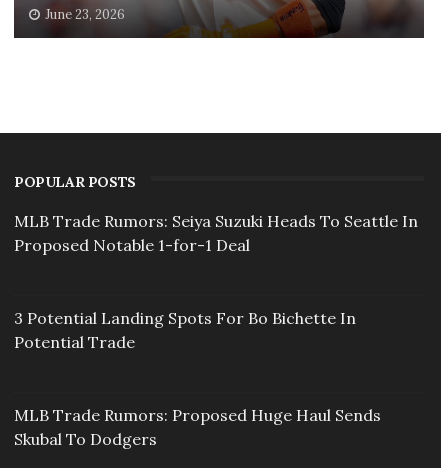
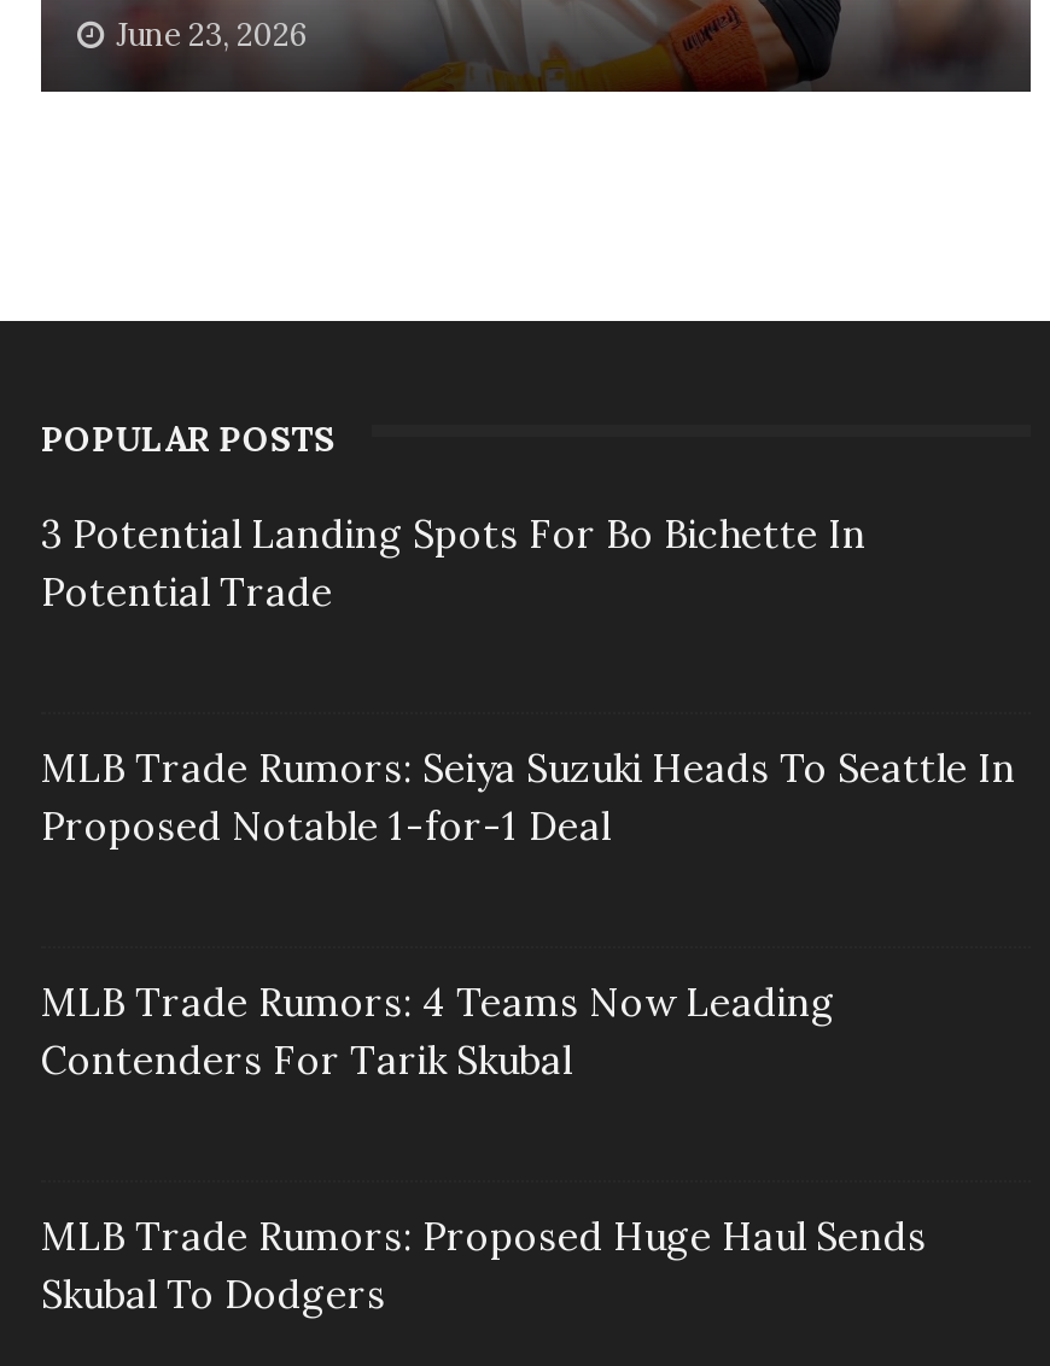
+ MLB Trade Rumors: 4 Teams Now Leading
+ Contenders For Tarik Skubal

moved up: 3 Potential Landing Spots For Bo Bichette In | Potential Trade
